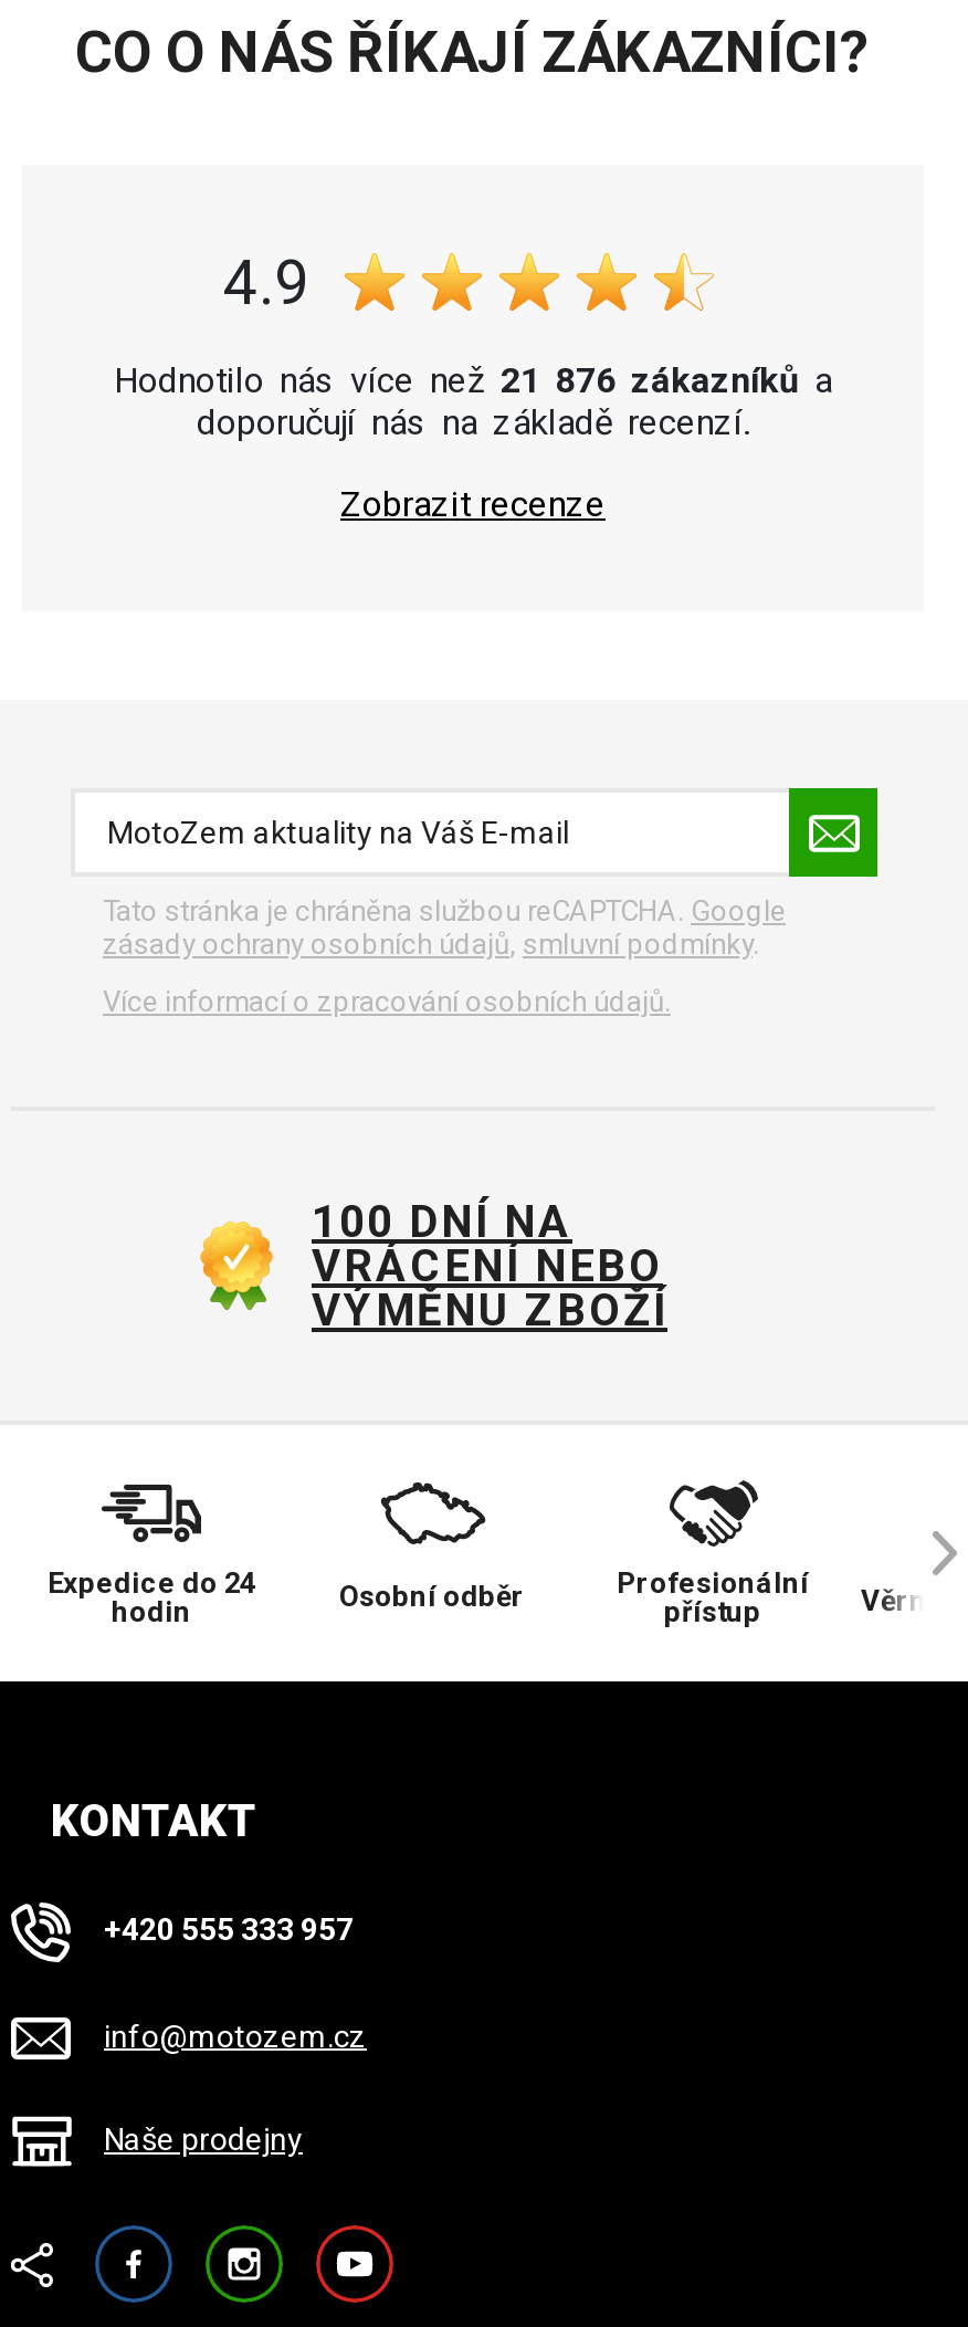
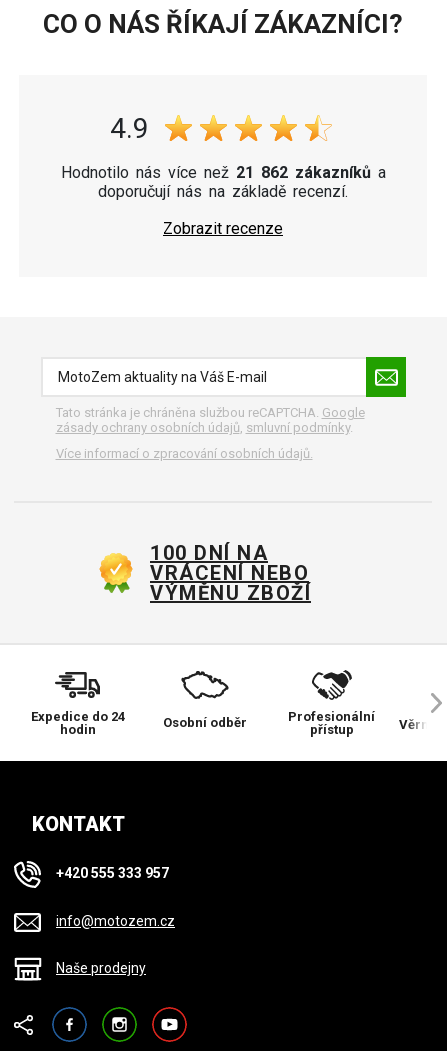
- Hodnotilo nás více než 21 876 zákazníků a
+ Hodnotilo nás více než 21 862 zákazníků a
